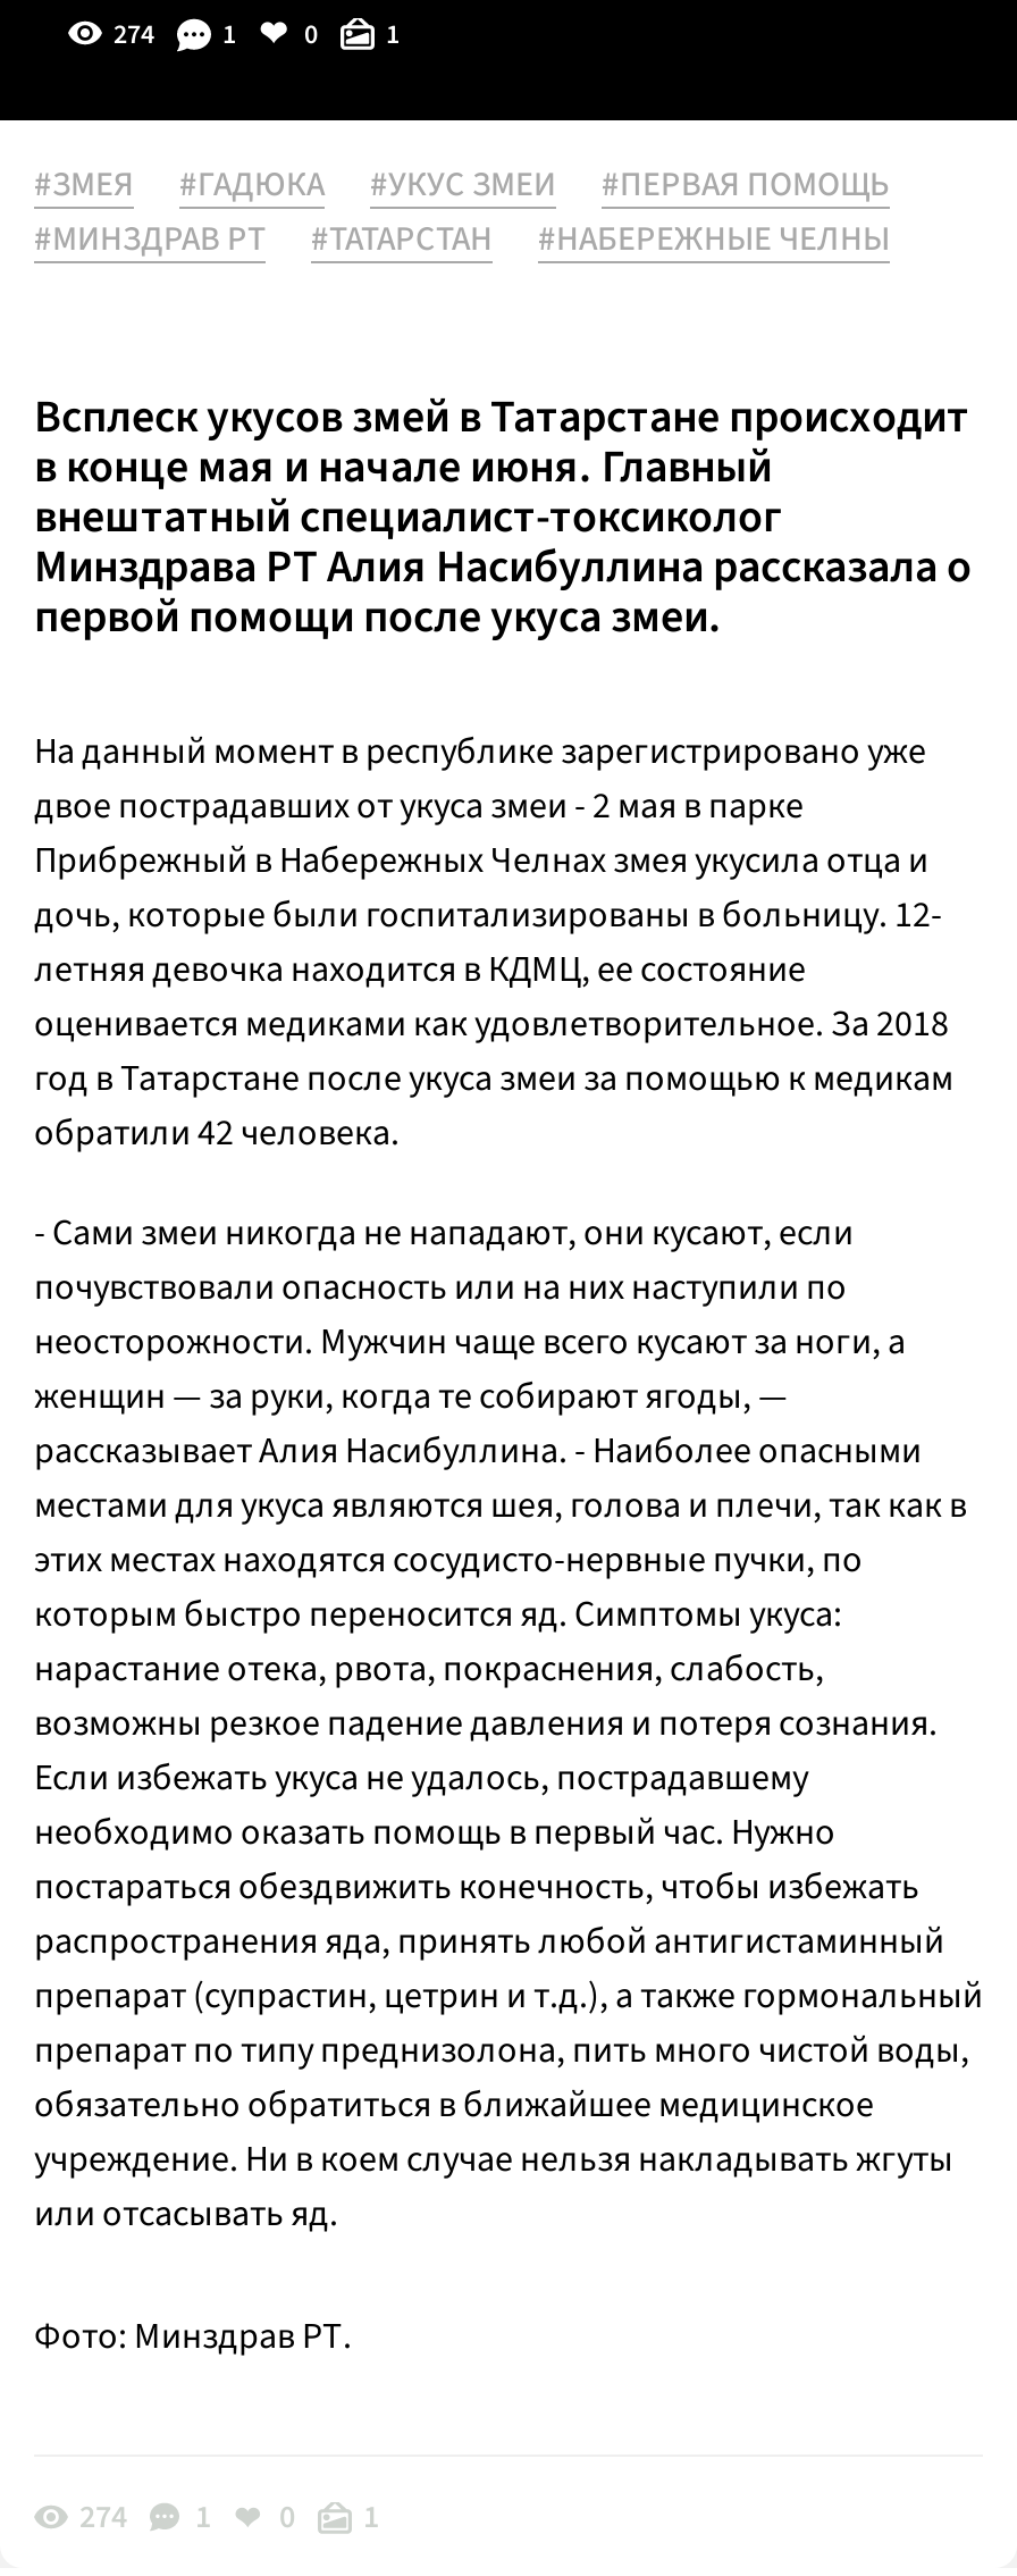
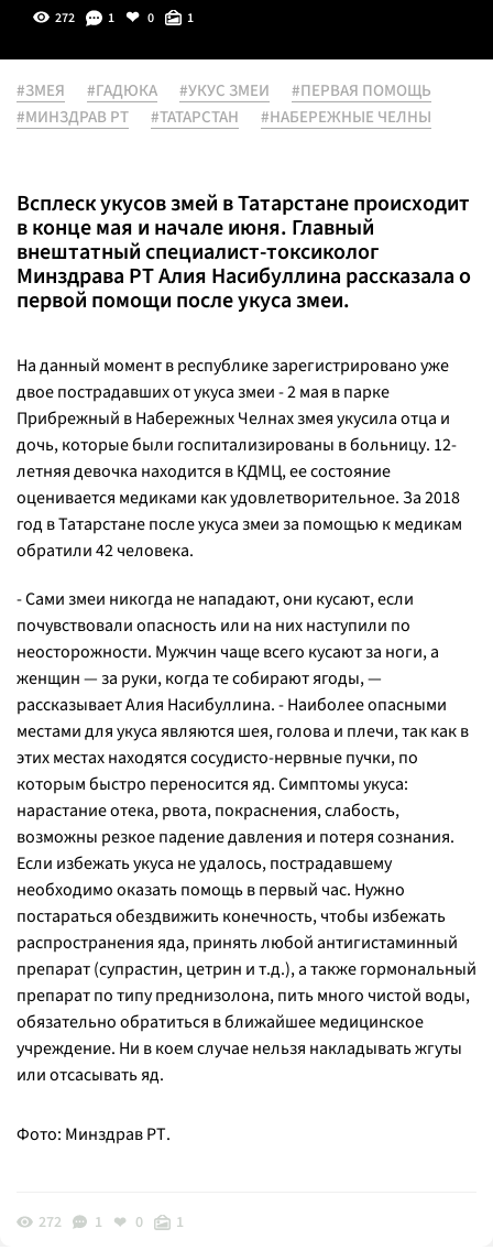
- 274 1 0 1
+ 272 1 0 1

- 274 1 0 1
+ 272 1 0 1
